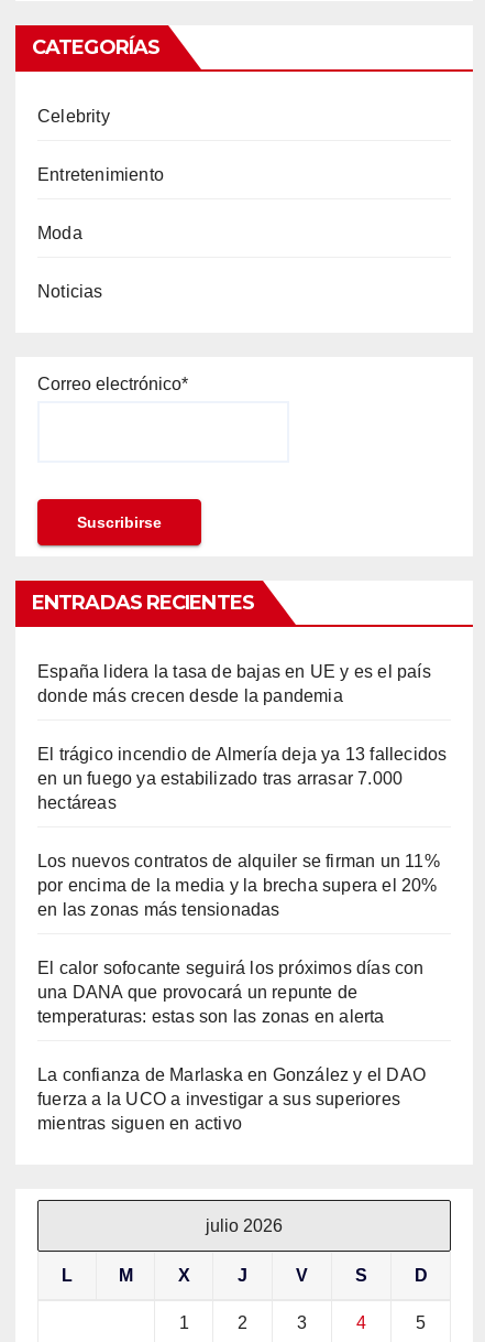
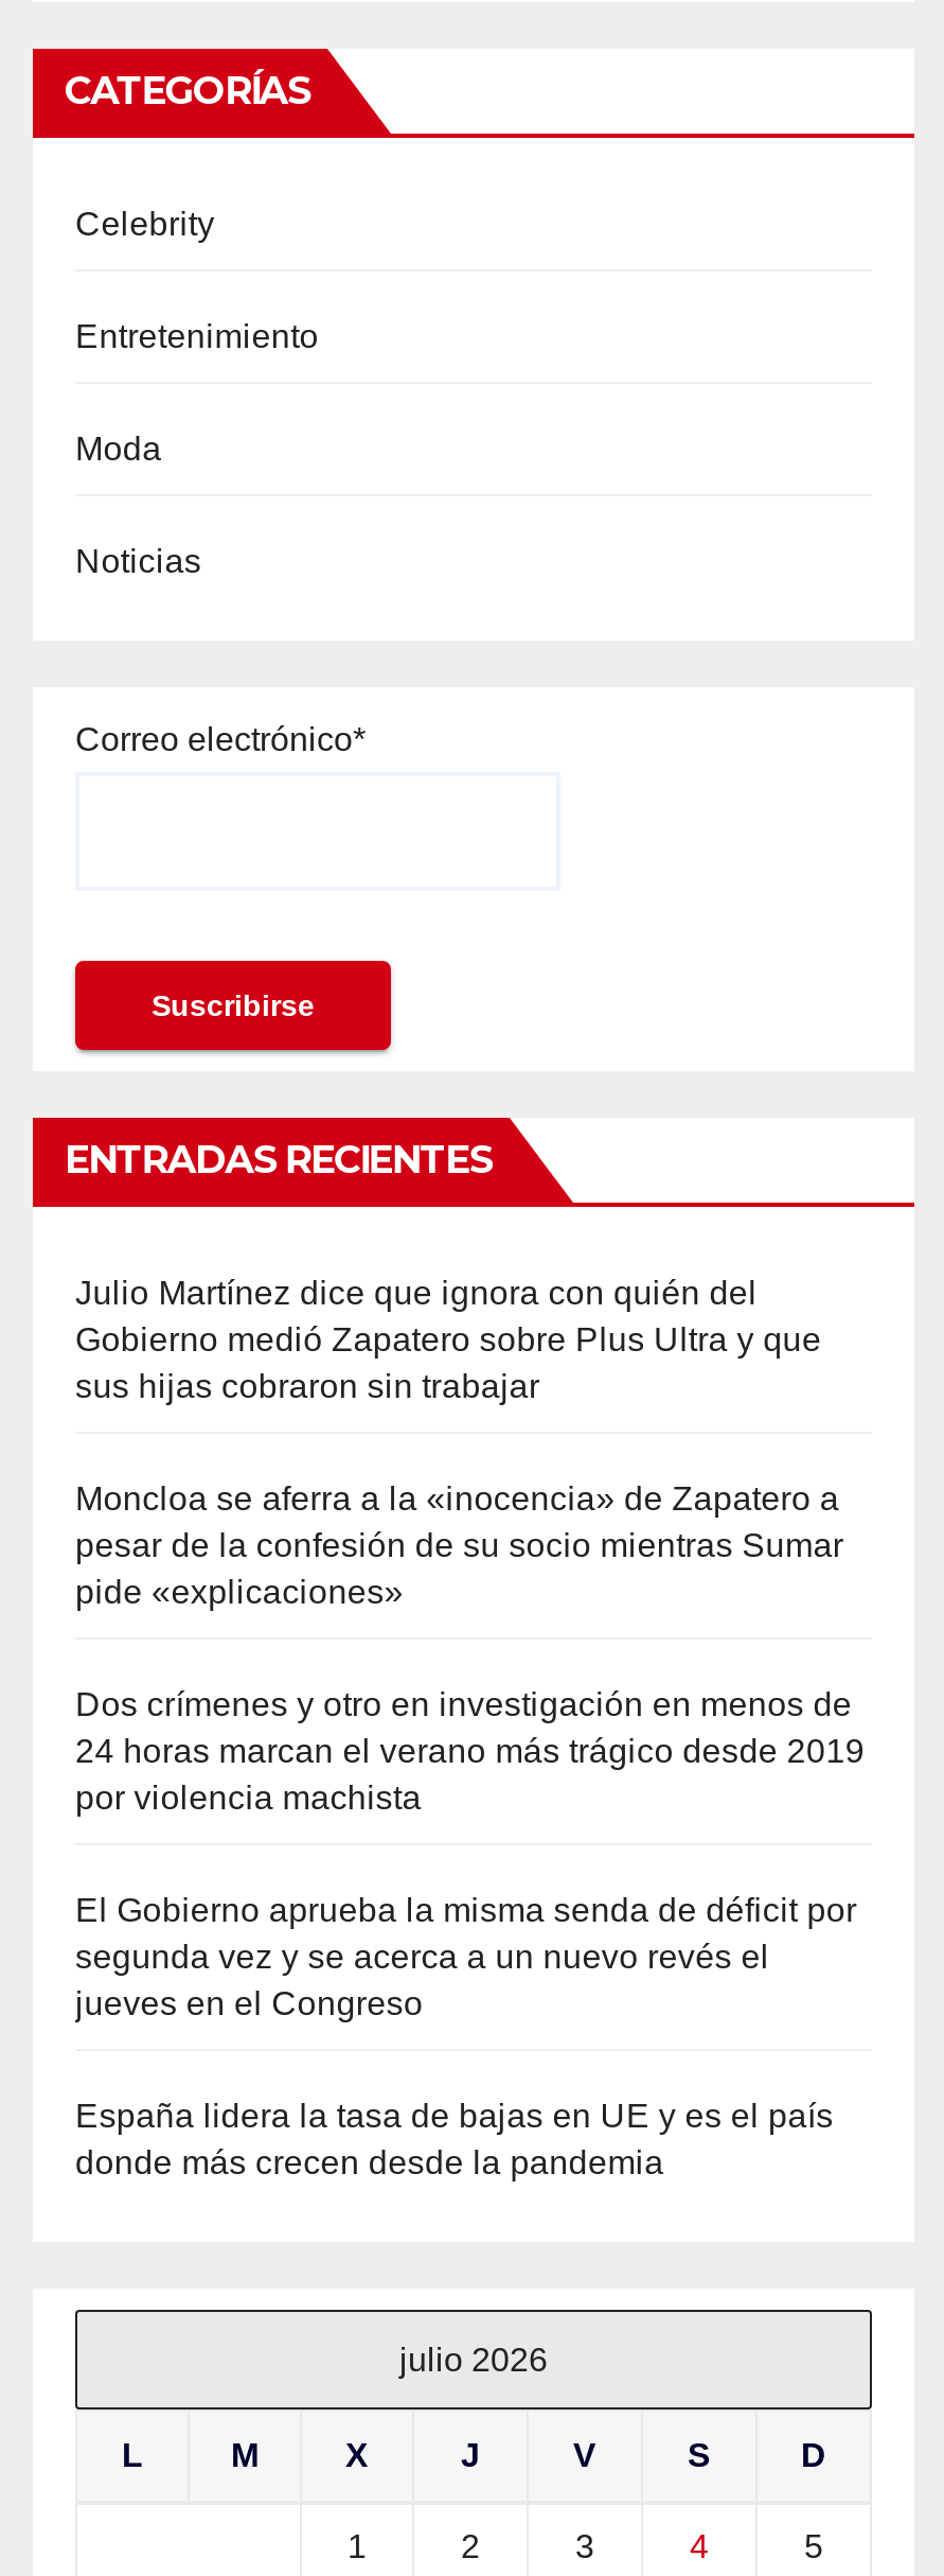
+ Julio Martínez dice que ignora con quién del
+ Gobierno medió Zapatero sobre Plus Ultra y que
+ sus hijas cobraron sin trabajar
+ Moncloa se aferra a la «inocencia» de Zapatero a
+ pesar de la confesión de su socio mientras Sumar
+ pide «explicaciones»
+ Dos crímenes y otro en investigación en menos de
+ 24 horas marcan el verano más trágico desde 2019
+ por violencia machista
+ El Gobierno aprueba la misma senda de déficit por
+ segunda vez y se acerca a un nuevo revés el
+ jueves en el Congreso

moved down: España lidera la tasa de bajas en UE y es el país | donde más crecen desde la pandemia

- El trágico incendio de Almería deja ya 13 fallecidos
- en un fuego ya estabilizado tras arrasar 7.000
- hectáreas
- Los nuevos contratos de alquiler se firman un 11%
- por encima de la media y la brecha supera el 20%
- en las zonas más tensionadas
- El calor sofocante seguirá los próximos días con
- una DANA que provocará un repunte de
- temperaturas: estas son las zonas en alerta
- La confianza de Marlaska en González y el DAO
- fuerza a la UCO a investigar a sus superiores
- mientras siguen en activo
